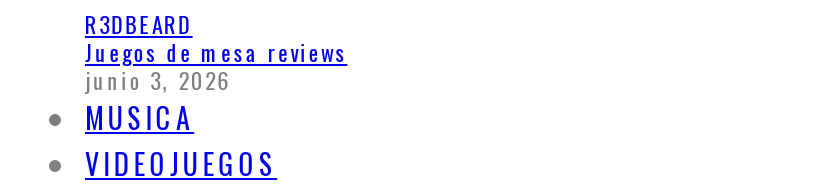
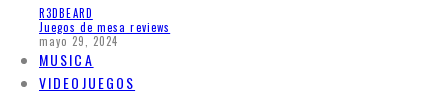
- junio 3, 2026
+ mayo 29, 2024
